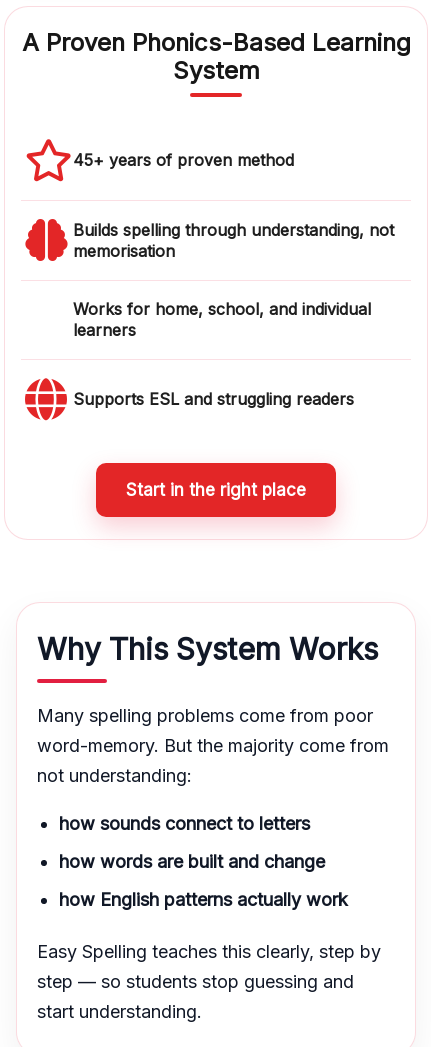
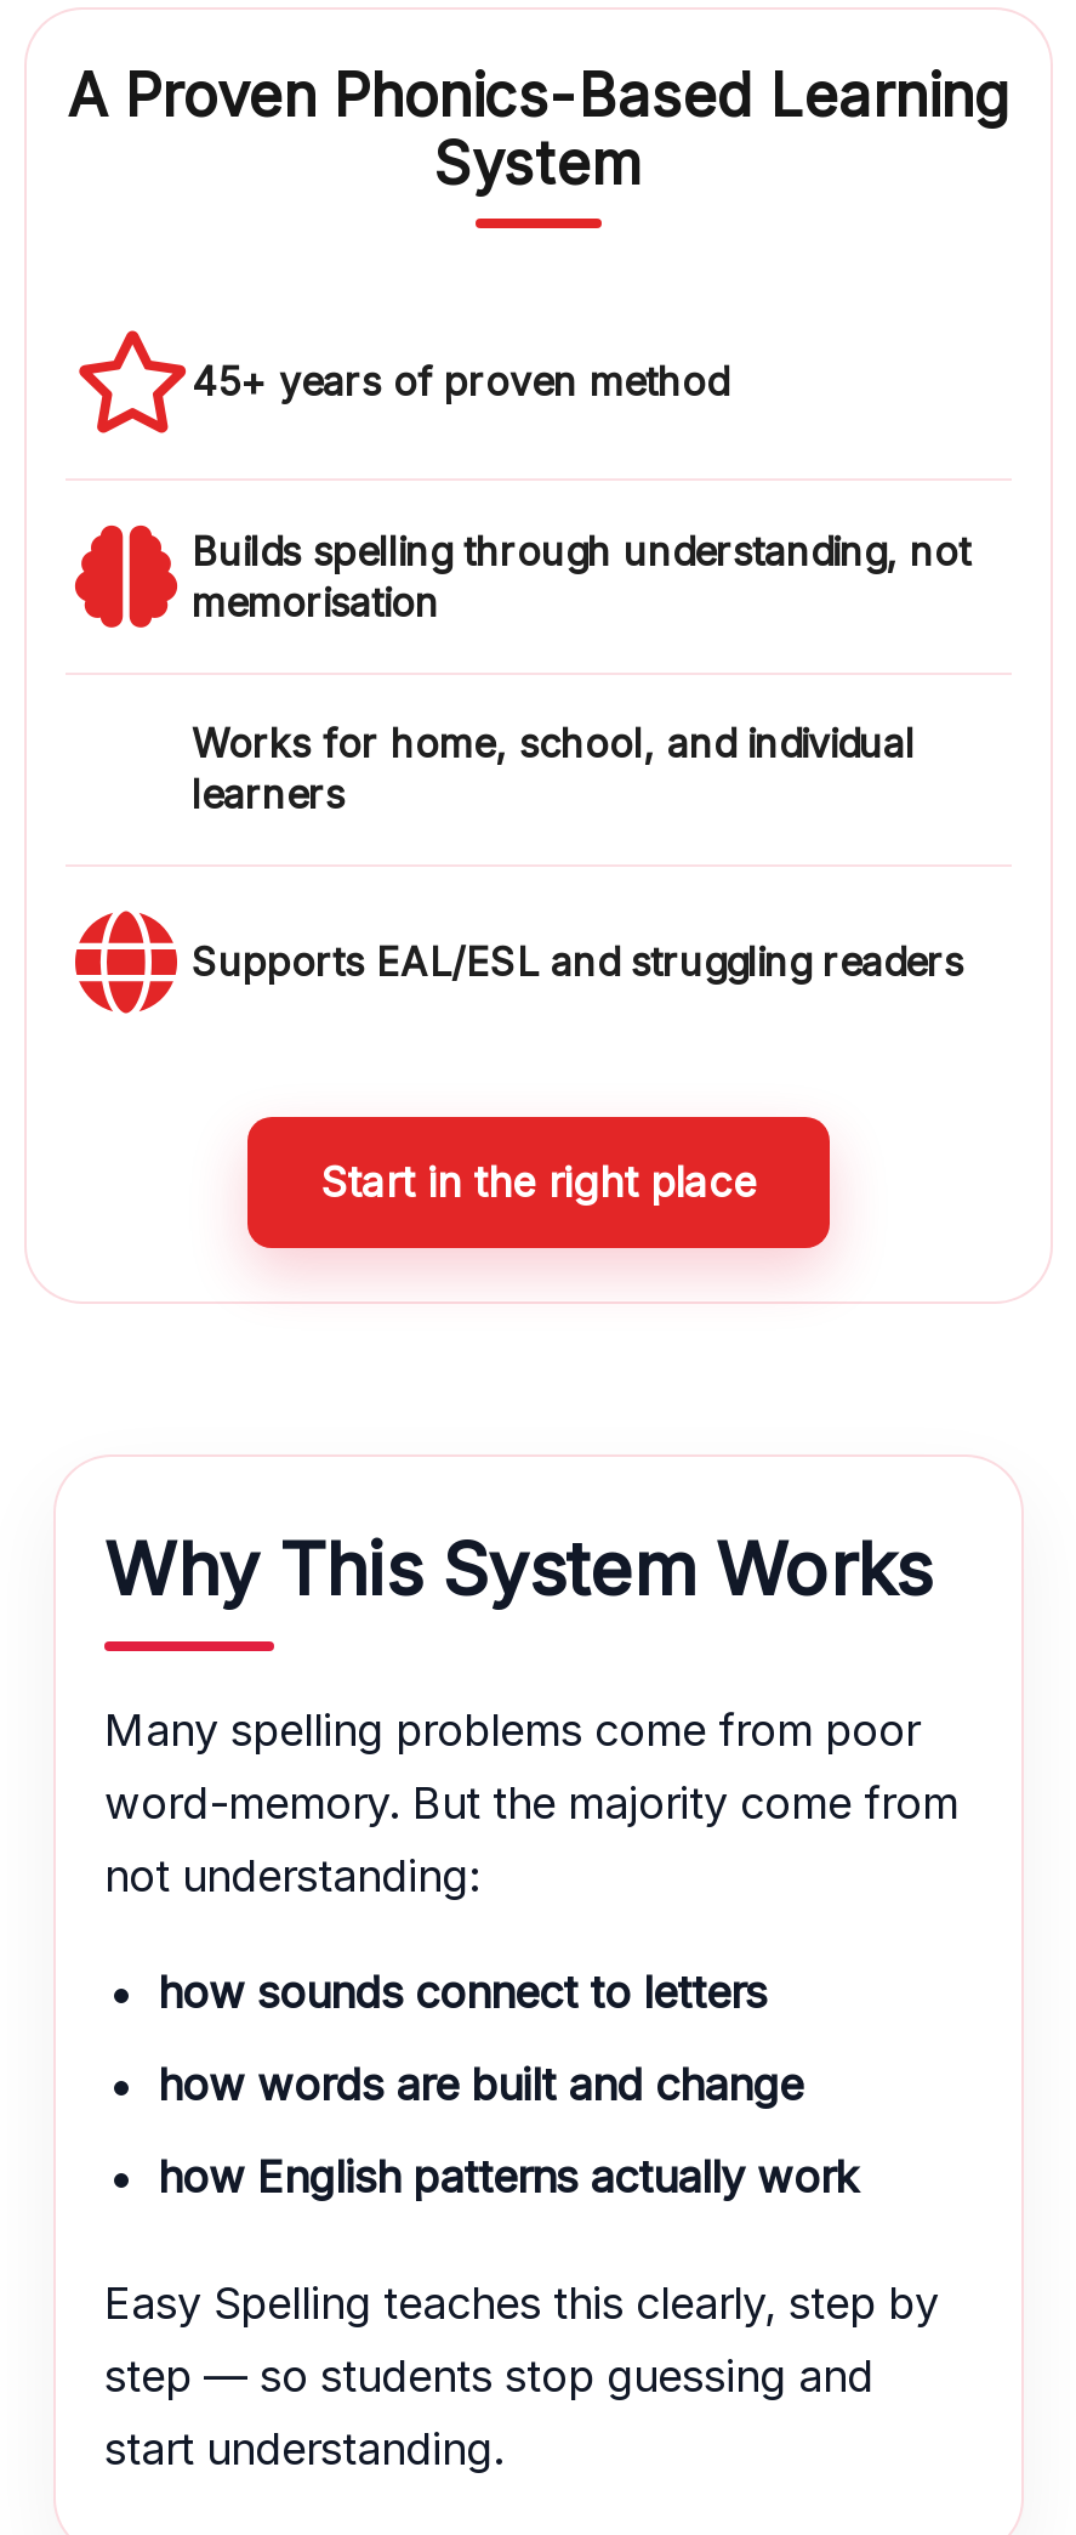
- Supports ESL and struggling readers
+ Supports EAL/ESL and struggling readers
